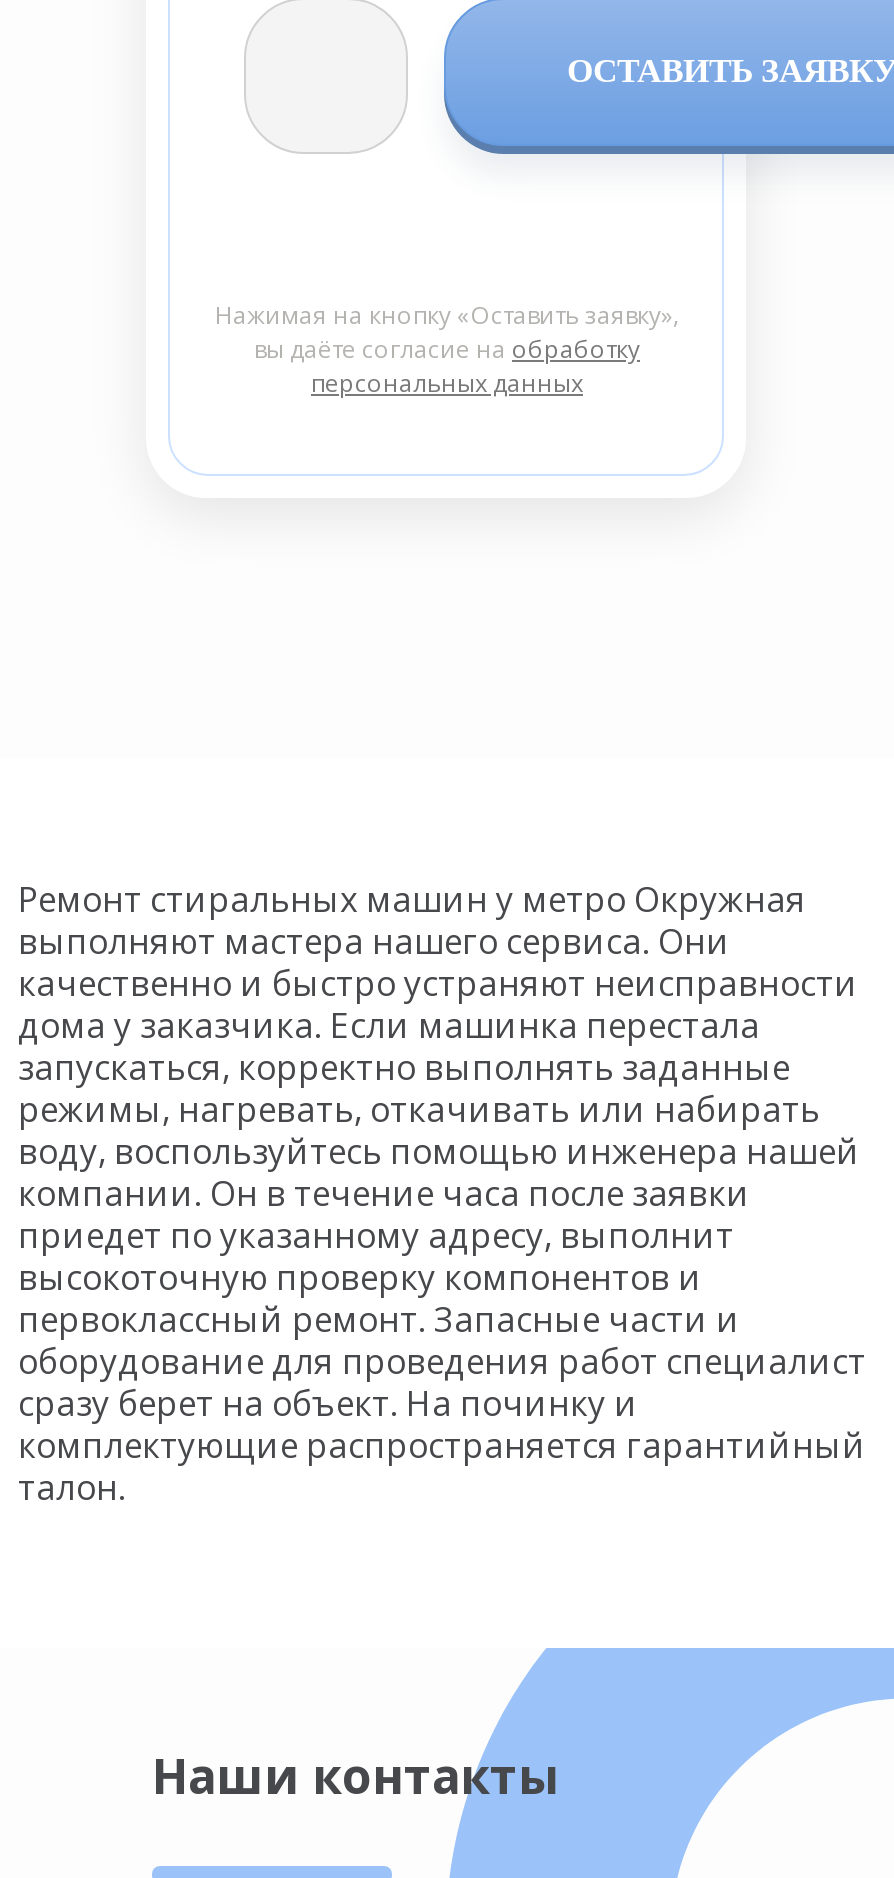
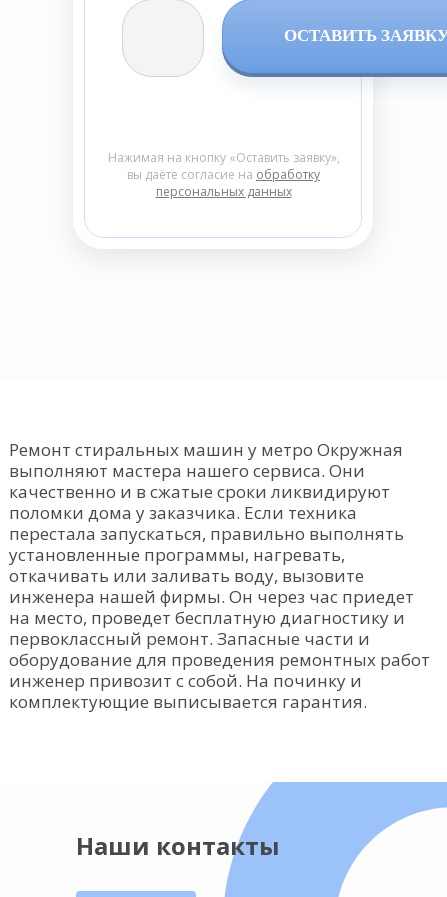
- качественно и быстро устраняют неисправности
- дома у заказчика. Если машинка перестала
- запускаться, корректно выполнять заданные
- режимы, нагревать, откачивать или набирать
- воду, воспользуйтесь помощью инженера нашей
- компании. Он в течение часа после заявки
- приедет по указанному адресу, выполнит
- высокоточную проверку компонентов и
+ качественно и в сжатые сроки ликвидируют
+ поломки дома у заказчика. Если техника
+ перестала запускаться, правильно выполнять
+ установленные программы, нагревать,
+ откачивать или заливать воду, вызовите
+ инженера нашей фирмы. Он через час приедет
+ на место, проведет бесплатную диагностику и

- оборудование для проведения работ специалист
- сразу берет на объект. На починку и
- комплектующие распространяется гарантийный
- талон.
+ оборудование для проведения ремонтных работ
+ инженер привозит с собой. На починку и
+ комплектующие выписывается гарантия.
